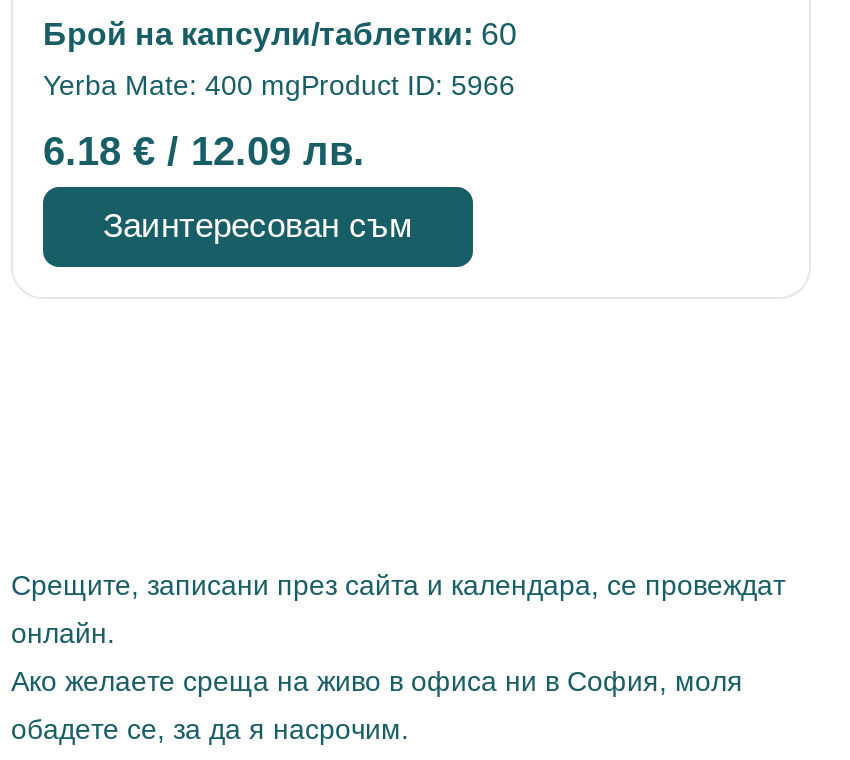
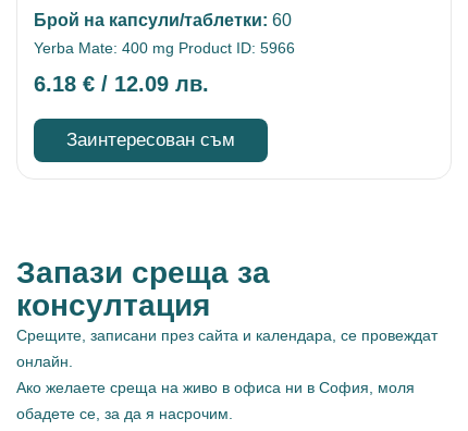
+ Запази среща за
+ консултация
